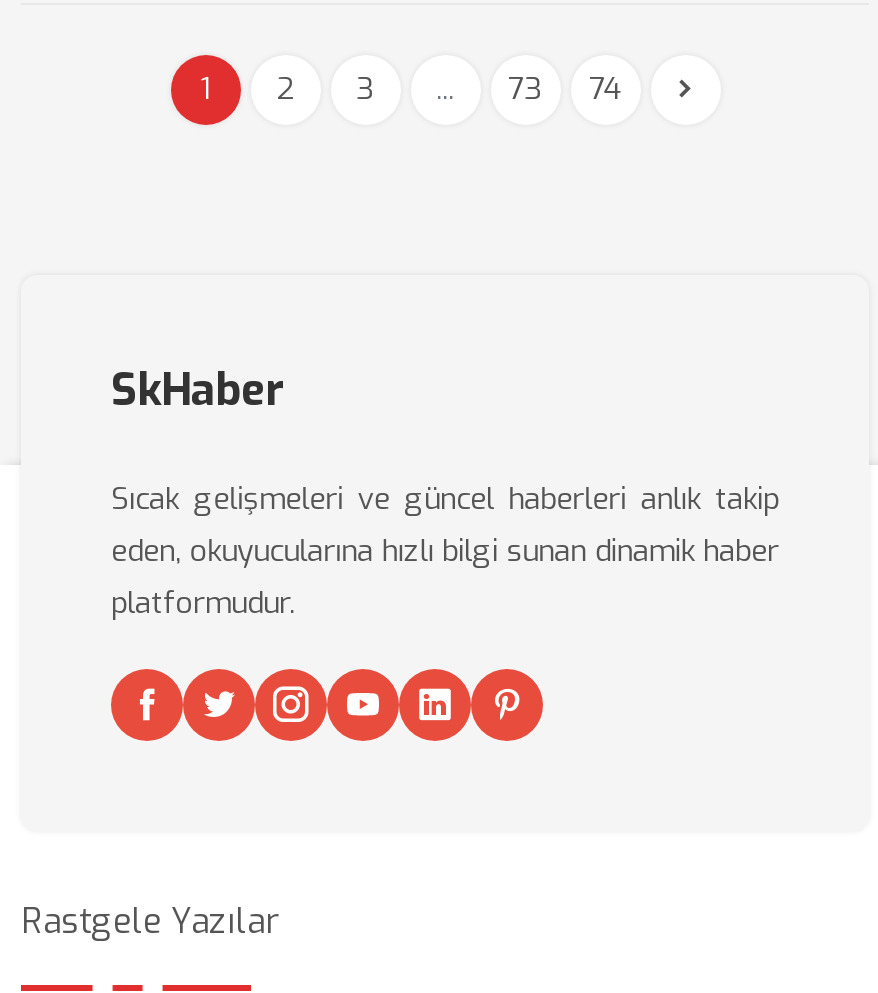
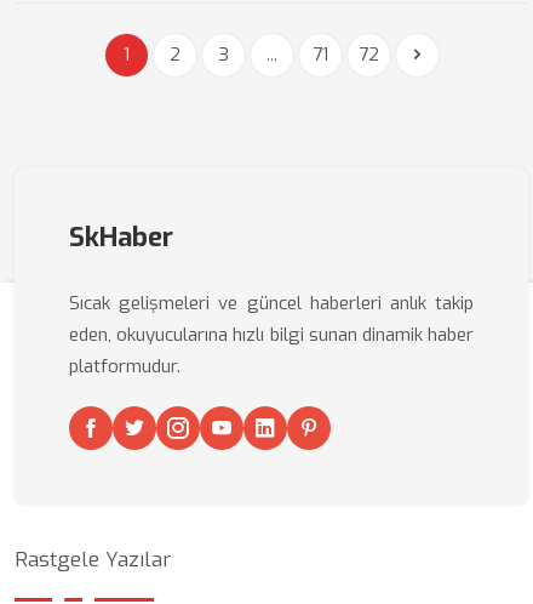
- 73
+ 71

- 74
+ 72
